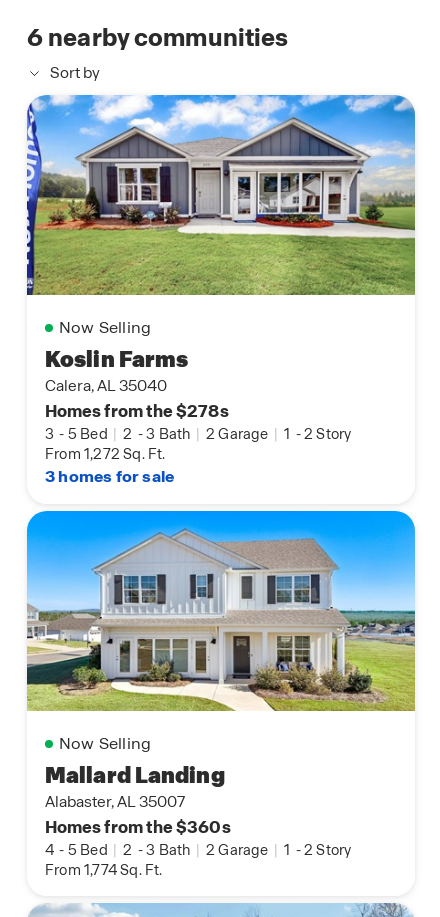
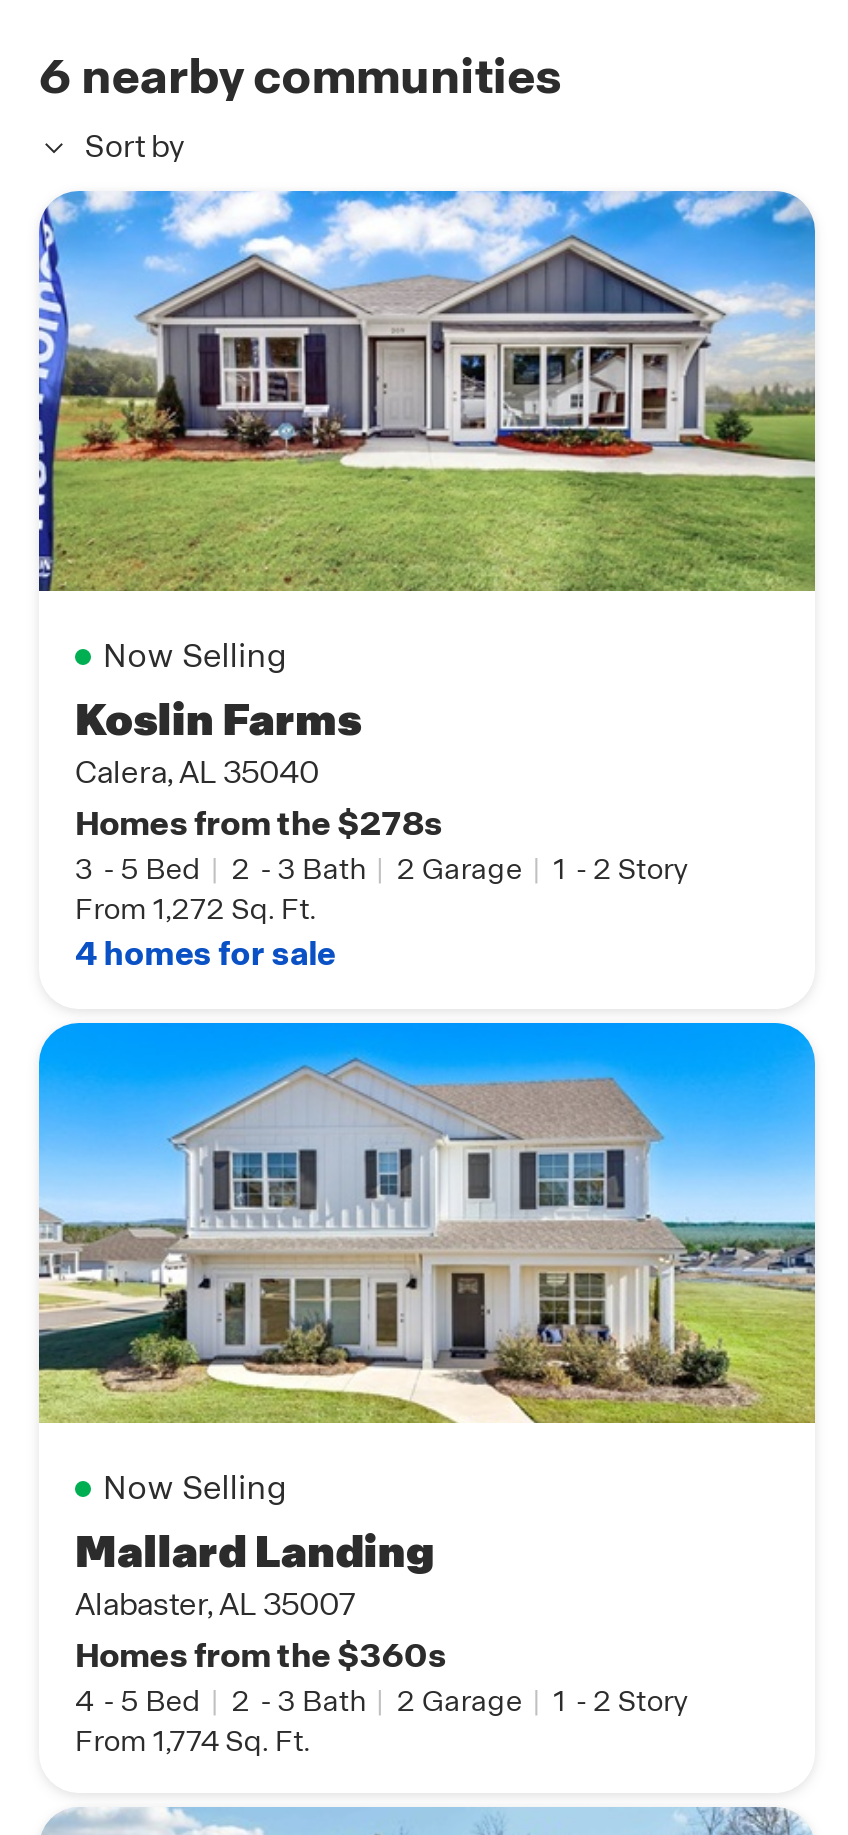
- 3 homes for sale
+ 4 homes for sale
